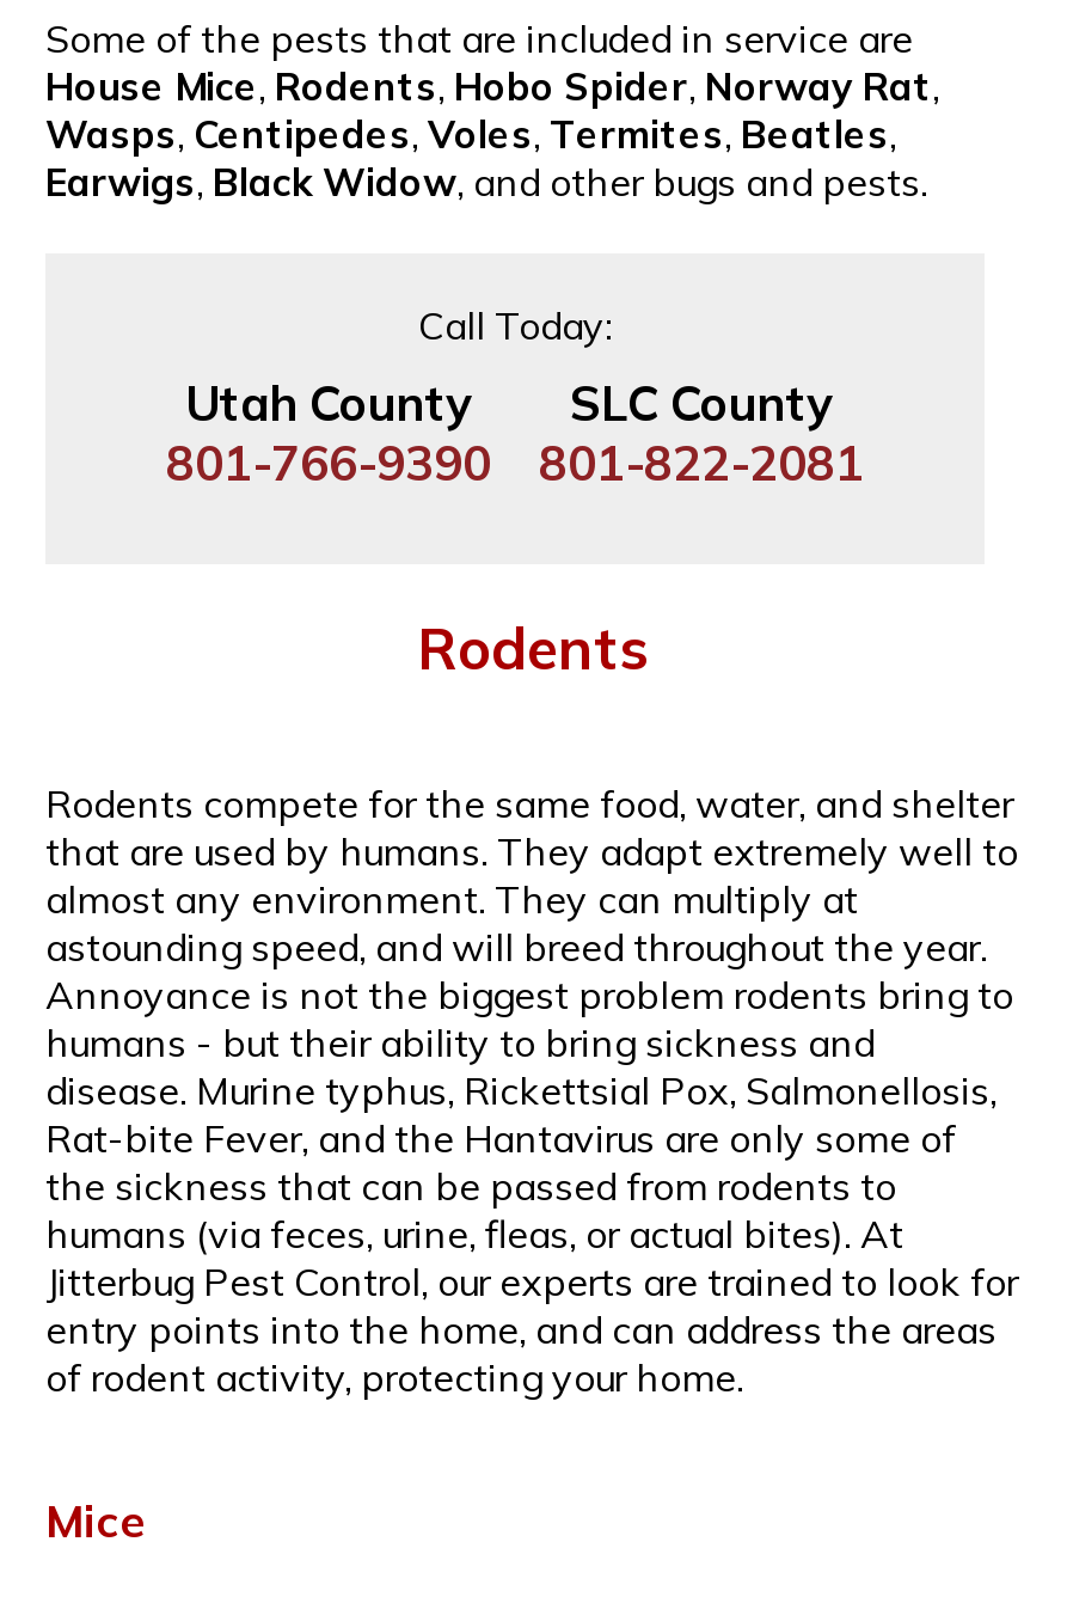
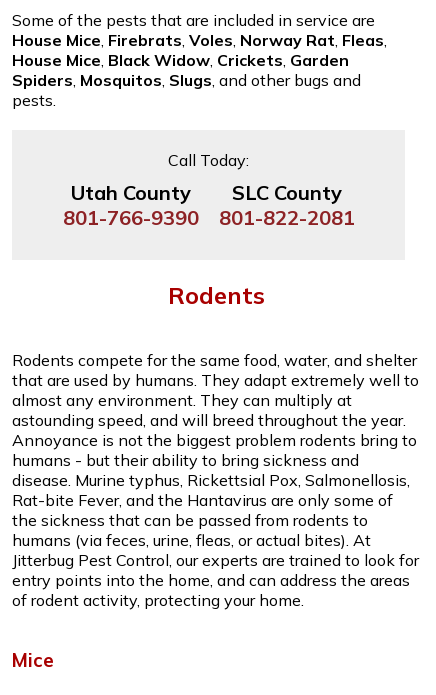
- House Mice, Rodents, Hobo Spider, Norway Rat,
- Wasps, Centipedes, Voles, Termites, Beatles,
- Earwigs, Black Widow, and other bugs and pests.
+ House Mice, Firebrats, Voles, Norway Rat, Fleas,
+ House Mice, Black Widow, Crickets, Garden
+ Spiders, Mosquitos, Slugs, and other bugs and
+ pests.
